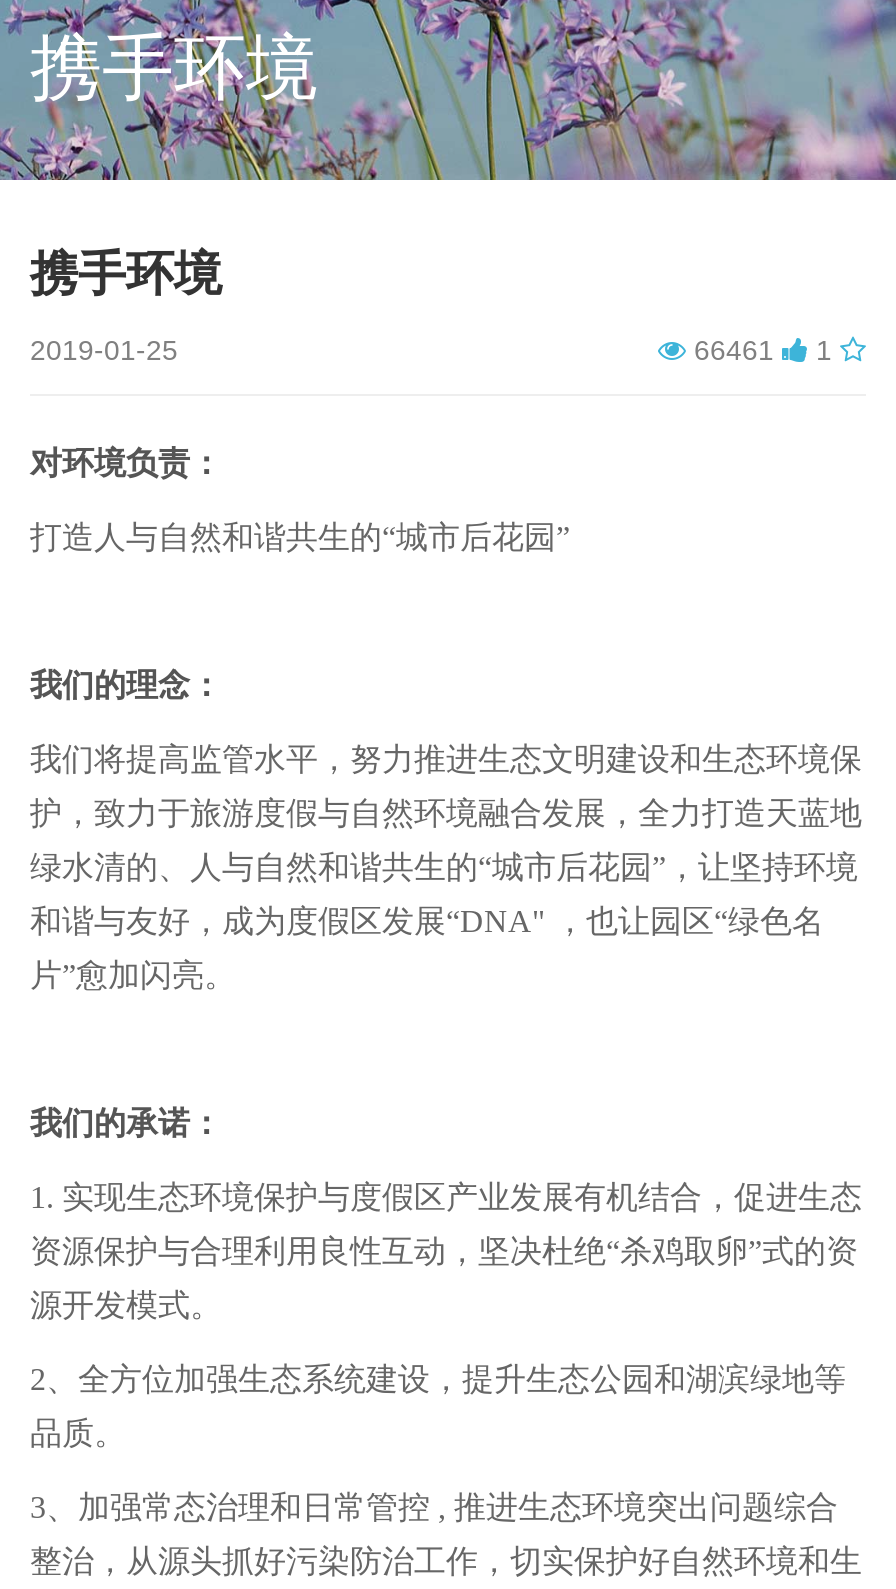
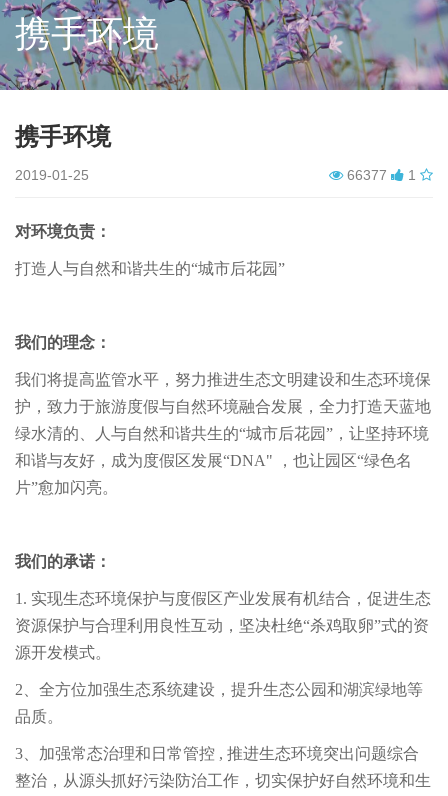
- 66461 1
+ 66377 1
